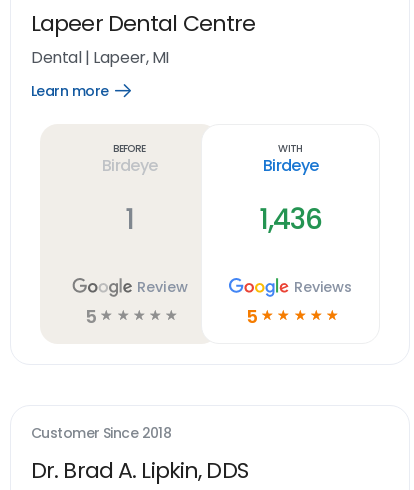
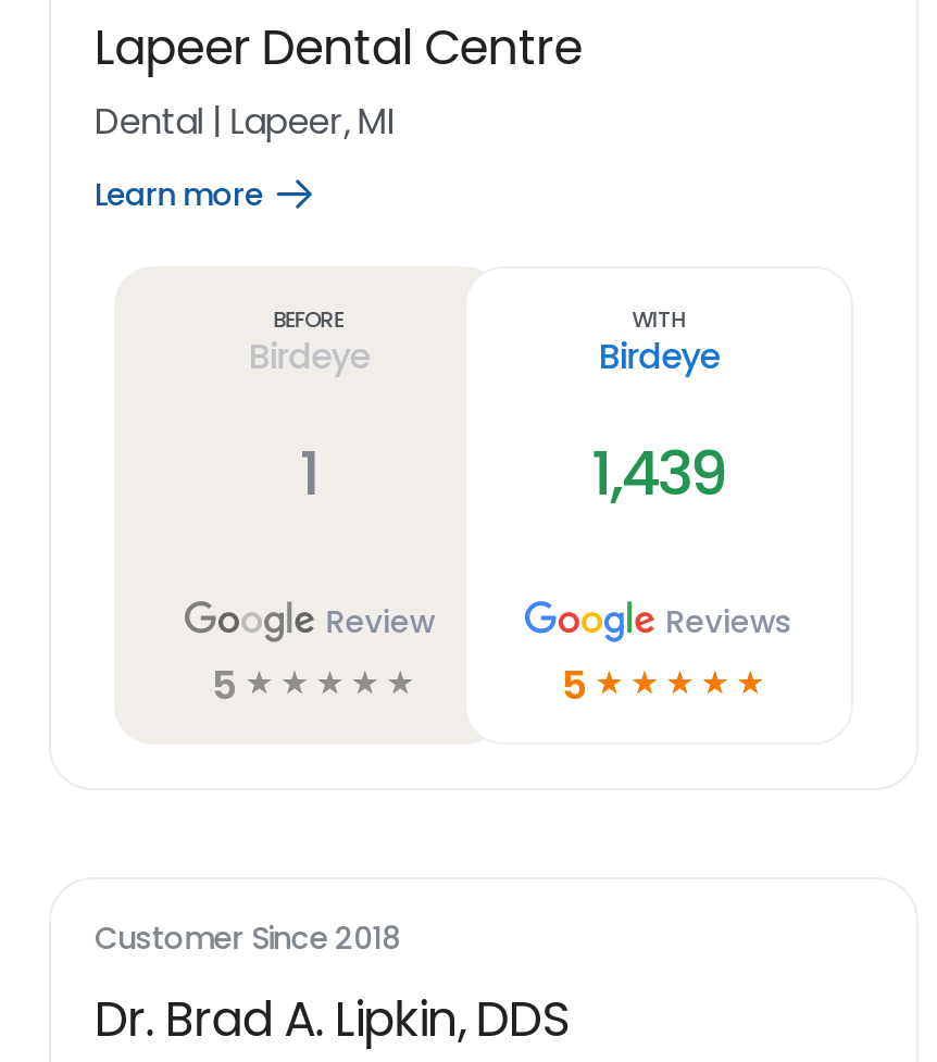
- 1,436
+ 1,439
